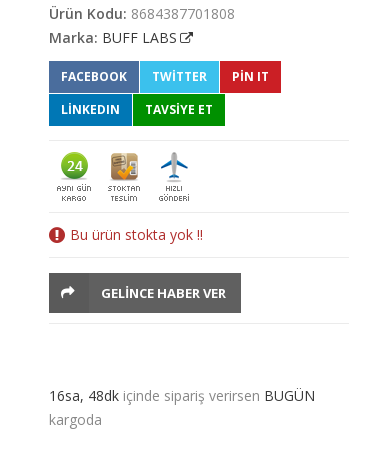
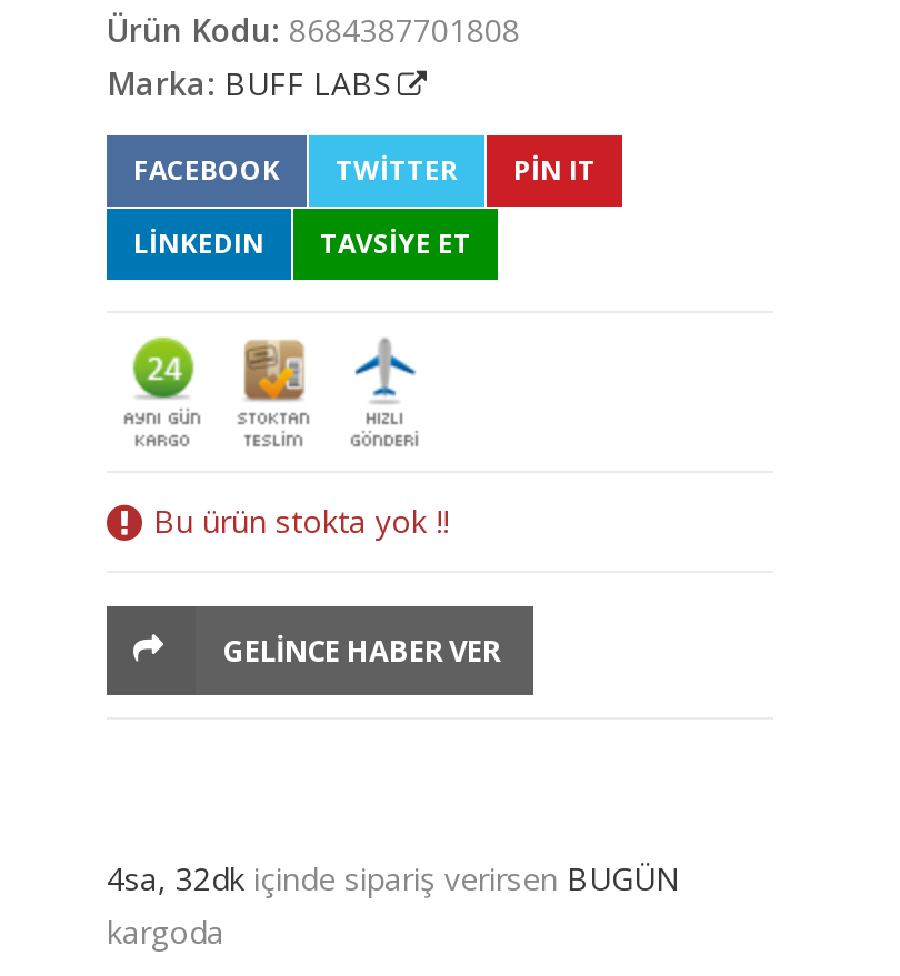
- 16sa, 48dk içinde sipariş verirsen BUGÜN
+ 4sa, 32dk içinde sipariş verirsen BUGÜN
